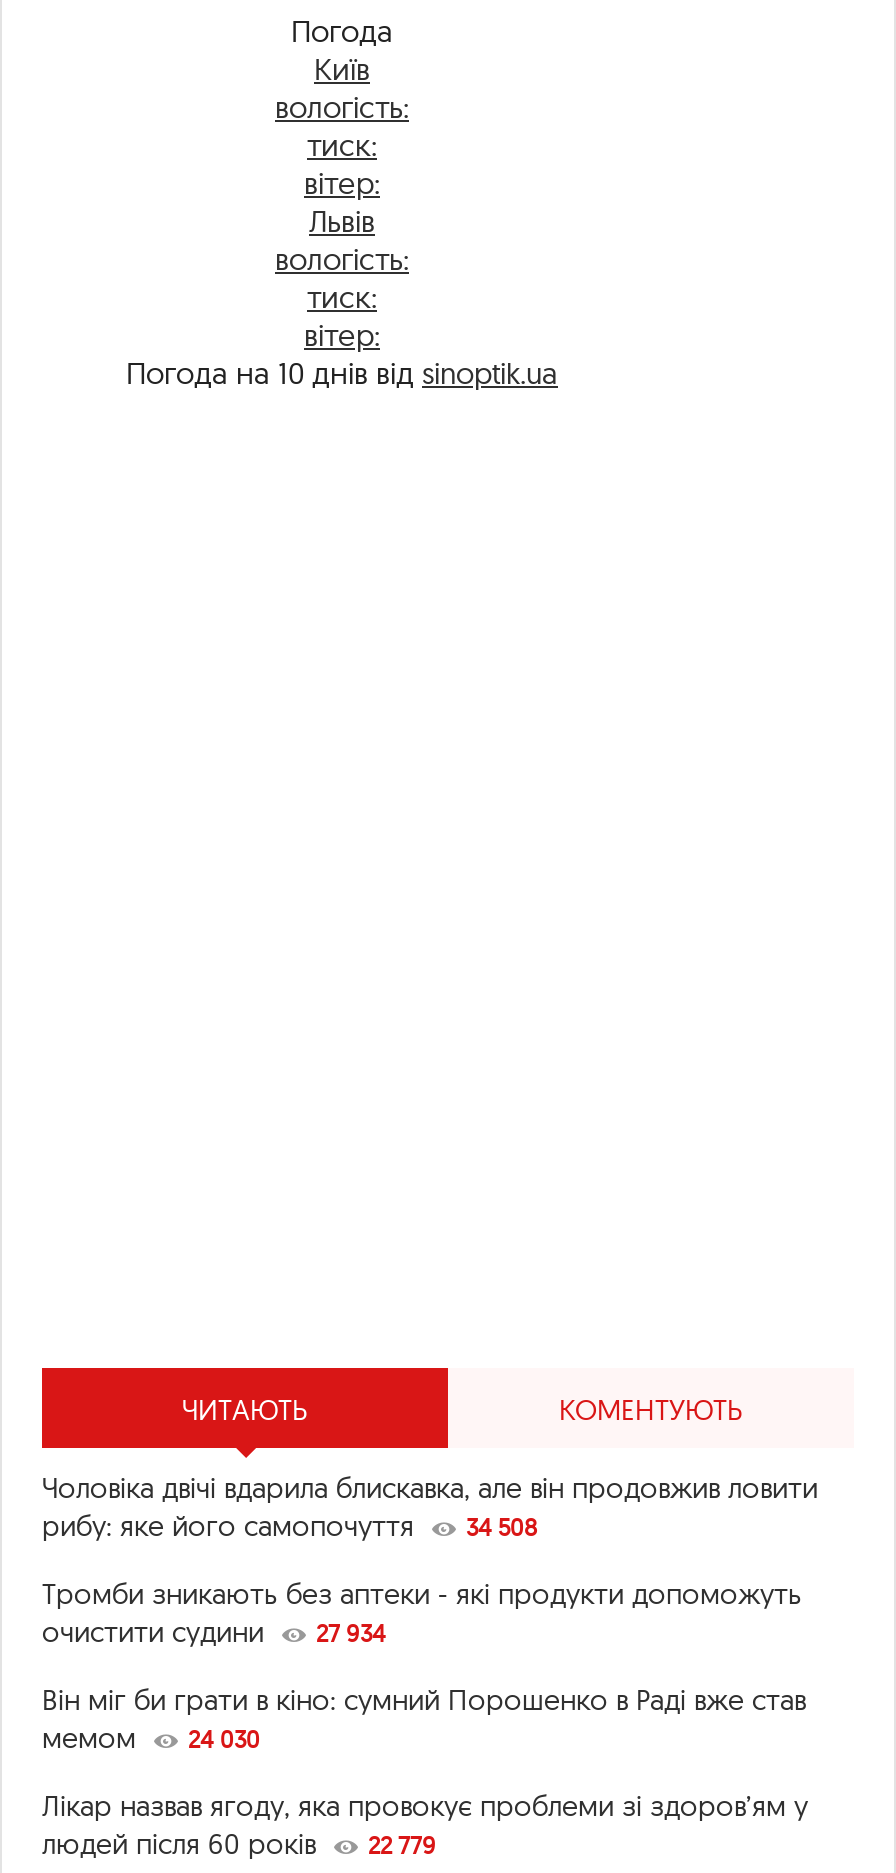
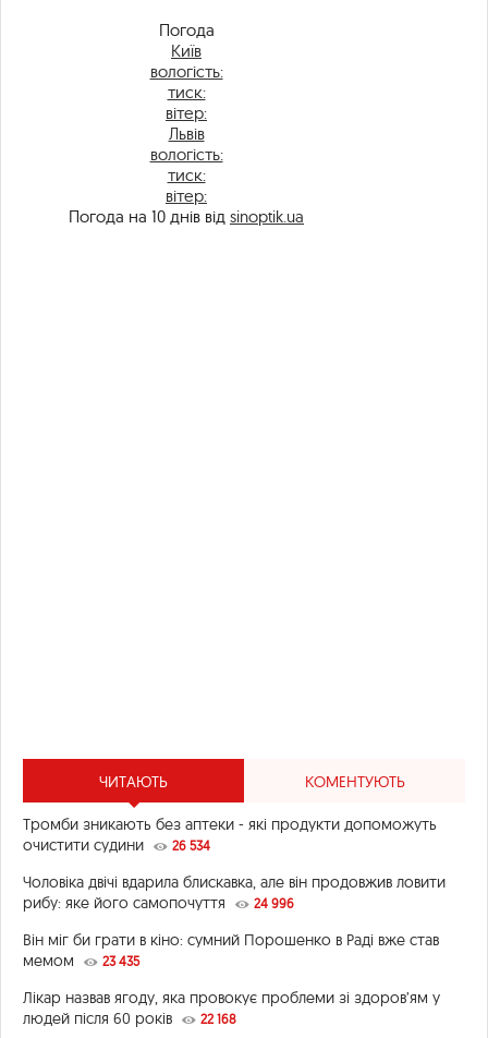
moved down: Чоловіка двічі вдарила блискавка, але він продовжив ловити | рибу: яке його самопочуття

- 34 508

moved up: Тромби зникають без аптеки - які продукти допоможуть | очистити судини

- 27 934
+ 26 534
+ 24 996

- мемом 24 030
+ мемом 23 435

- людей після 60 років 22 779
+ людей після 60 років 22 168
